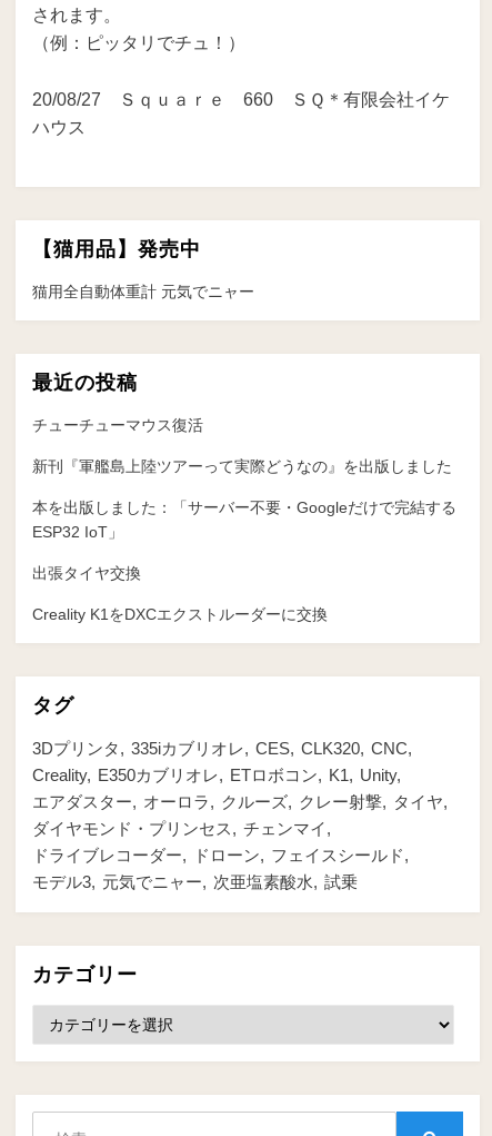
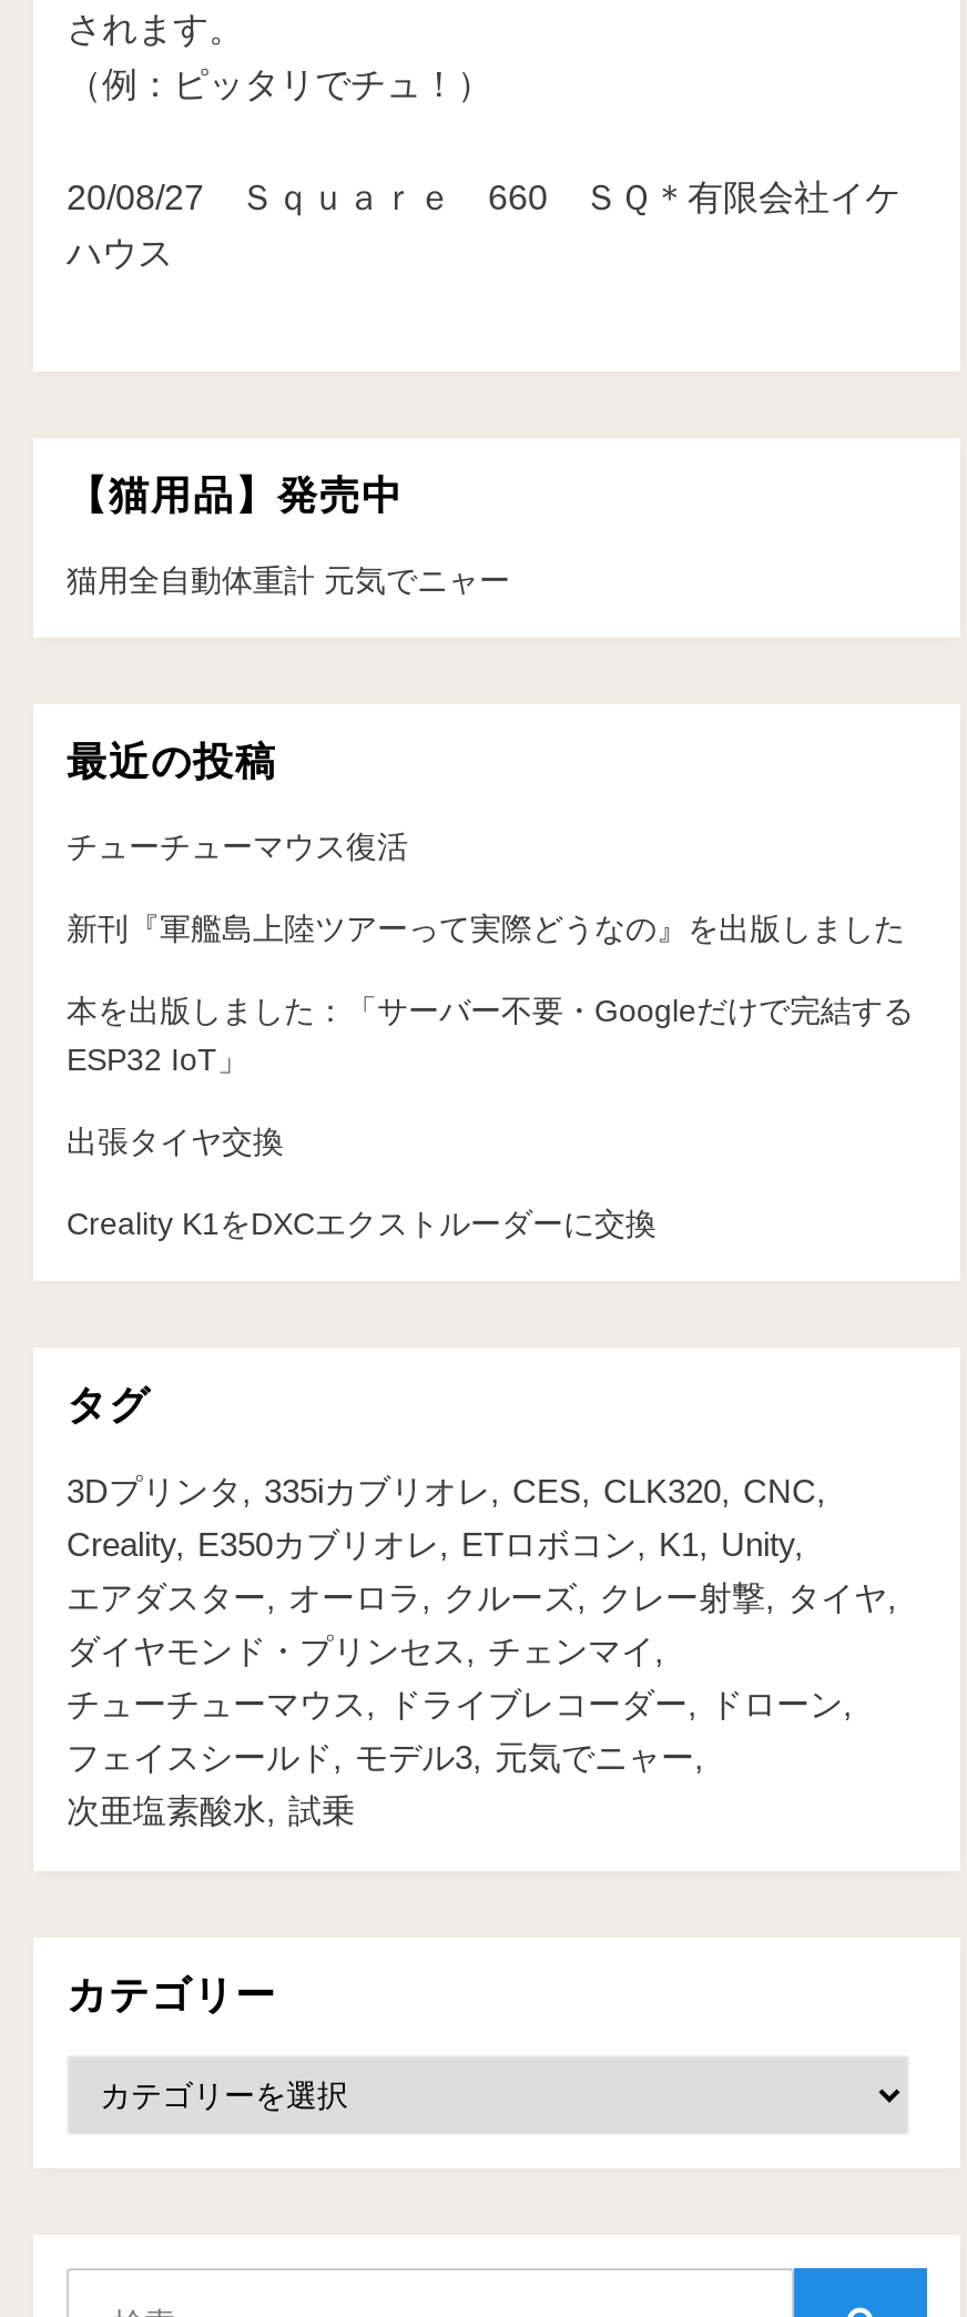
- ドライブレコーダー ドローン フェイスシールド
- モデル3 元気でニャー 次亜塩素酸水 試乗
+ チューチューマウス ドライブレコーダー ドローン
+ フェイスシールド モデル3 元気でニャー
+ 次亜塩素酸水 試乗
